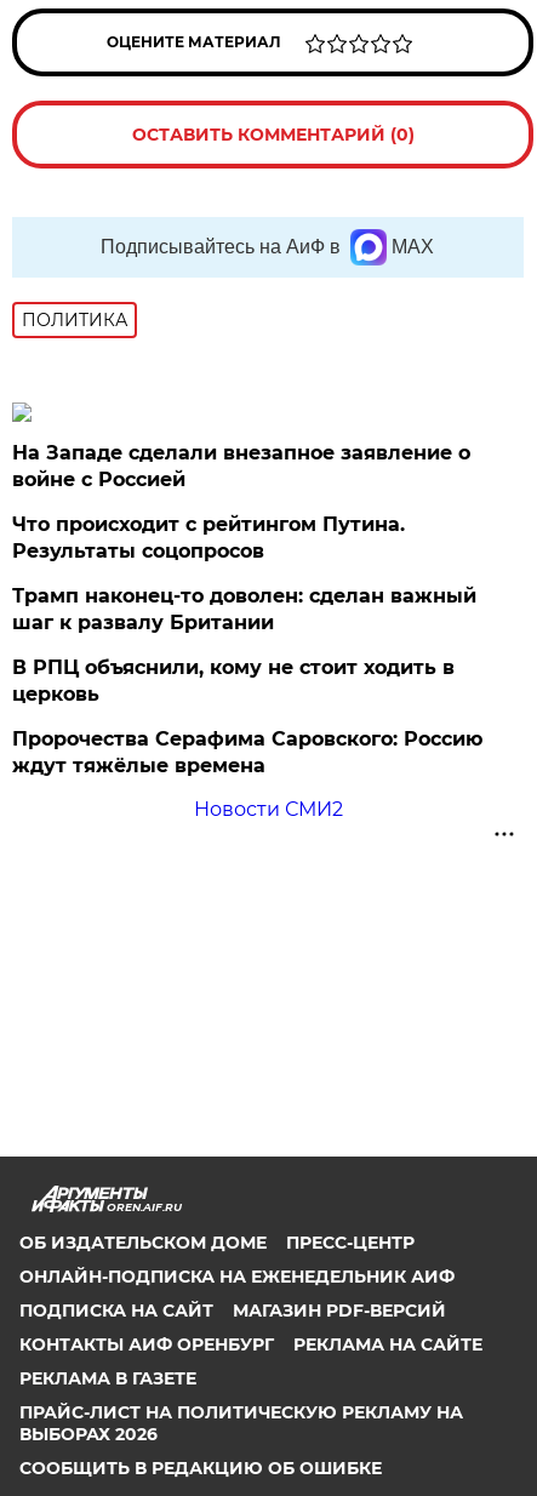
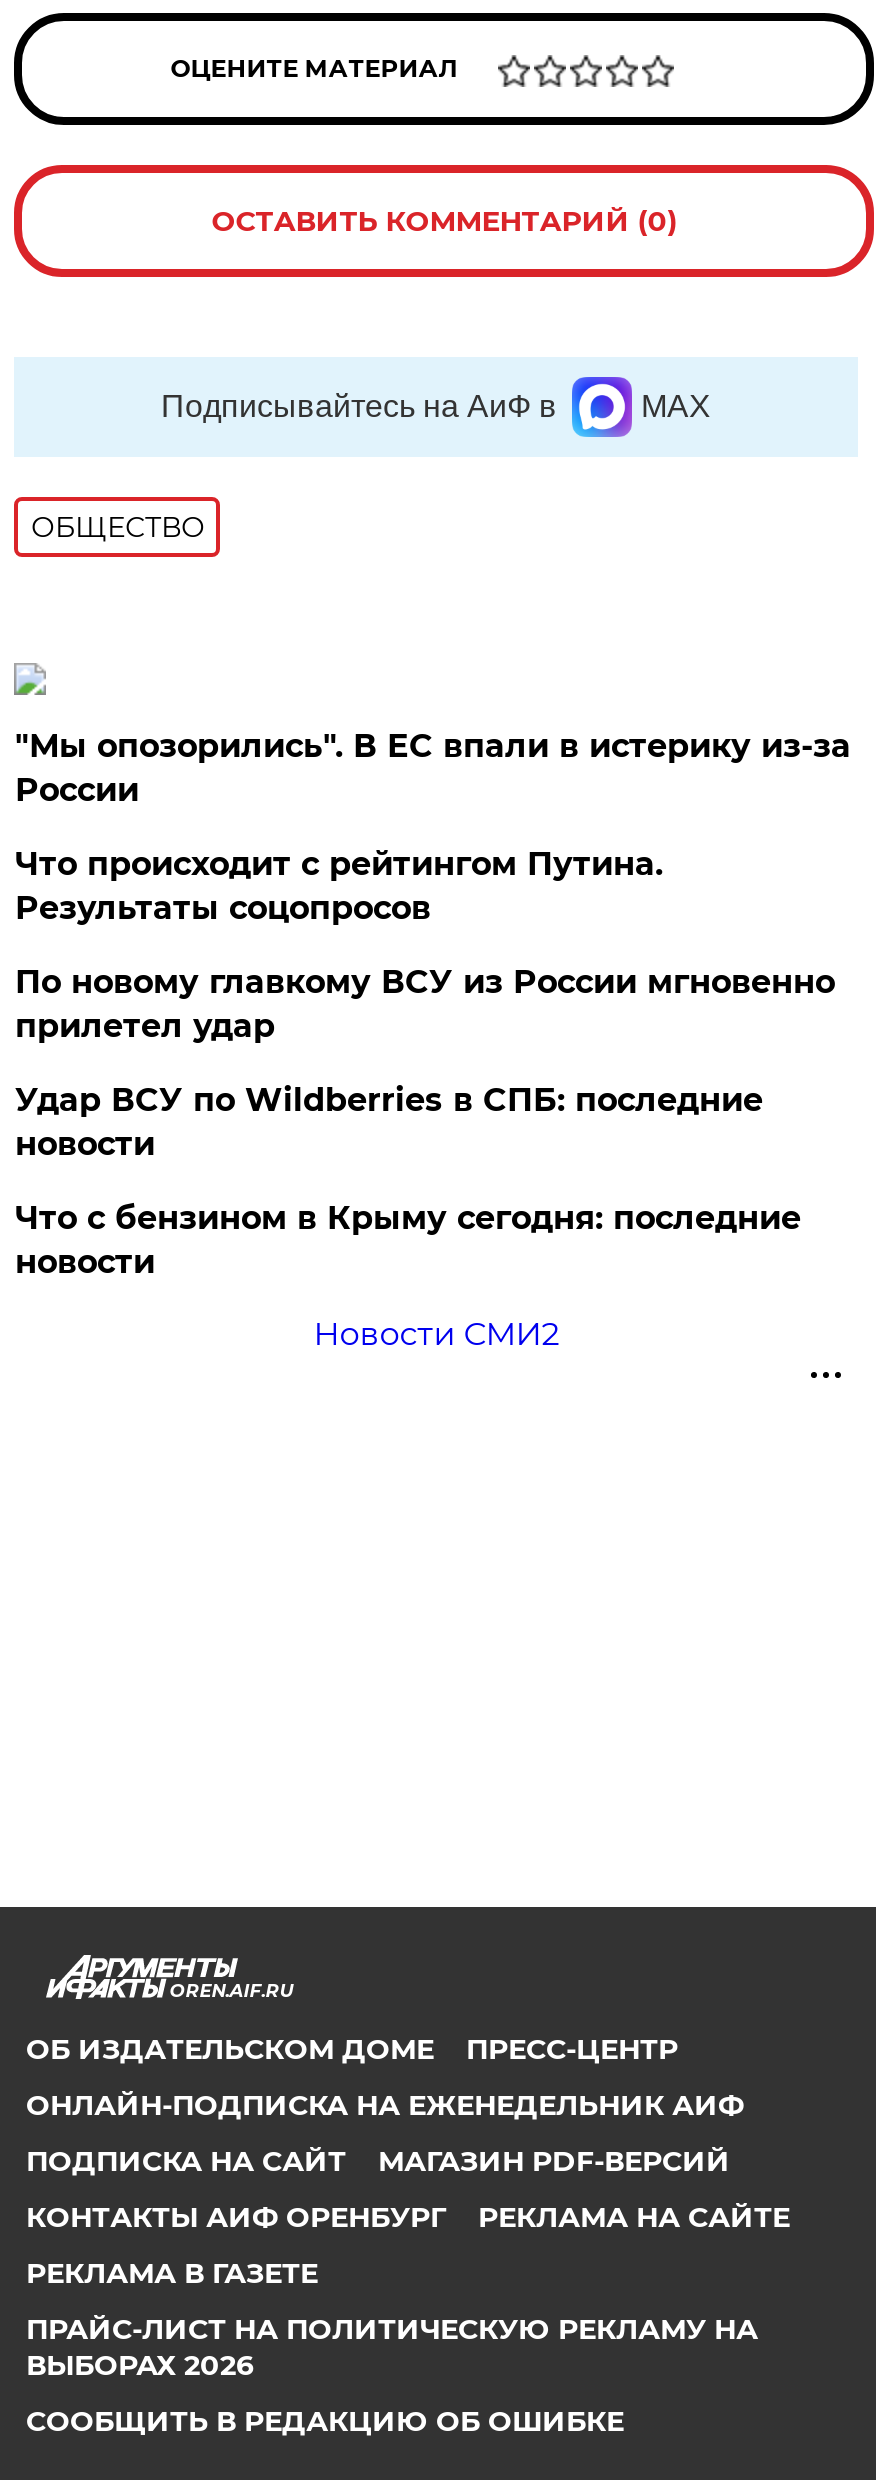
- ПОЛИТИКА
+ ОБЩЕСТВО

- На Западе сделали внезапное заявление о
- войне с Россией
+ "Мы опозорились". В ЕС впали в истерику из-за
+ России

- Трамп наконец-то доволен: сделан важный
- шаг к развалу Британии
+ По новому главкому ВСУ из России мгновенно
+ прилетел удар

- В РПЦ объяснили, кому не стоит ходить в
- церковь
+ Удар ВСУ по Wildberries в СПБ: последние
+ новости

- Пророчества Серафима Саровского: Россию
- ждут тяжёлые времена
+ Что с бензином в Крыму сегодня: последние
+ новости
